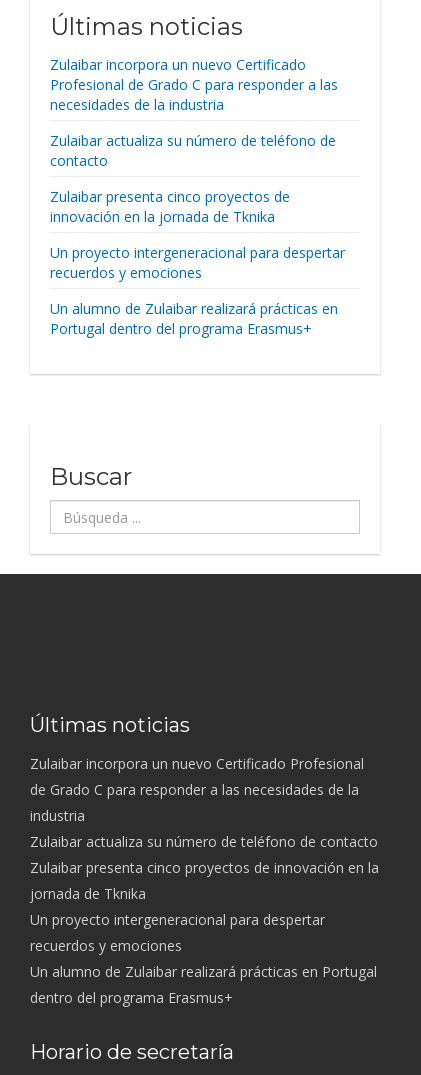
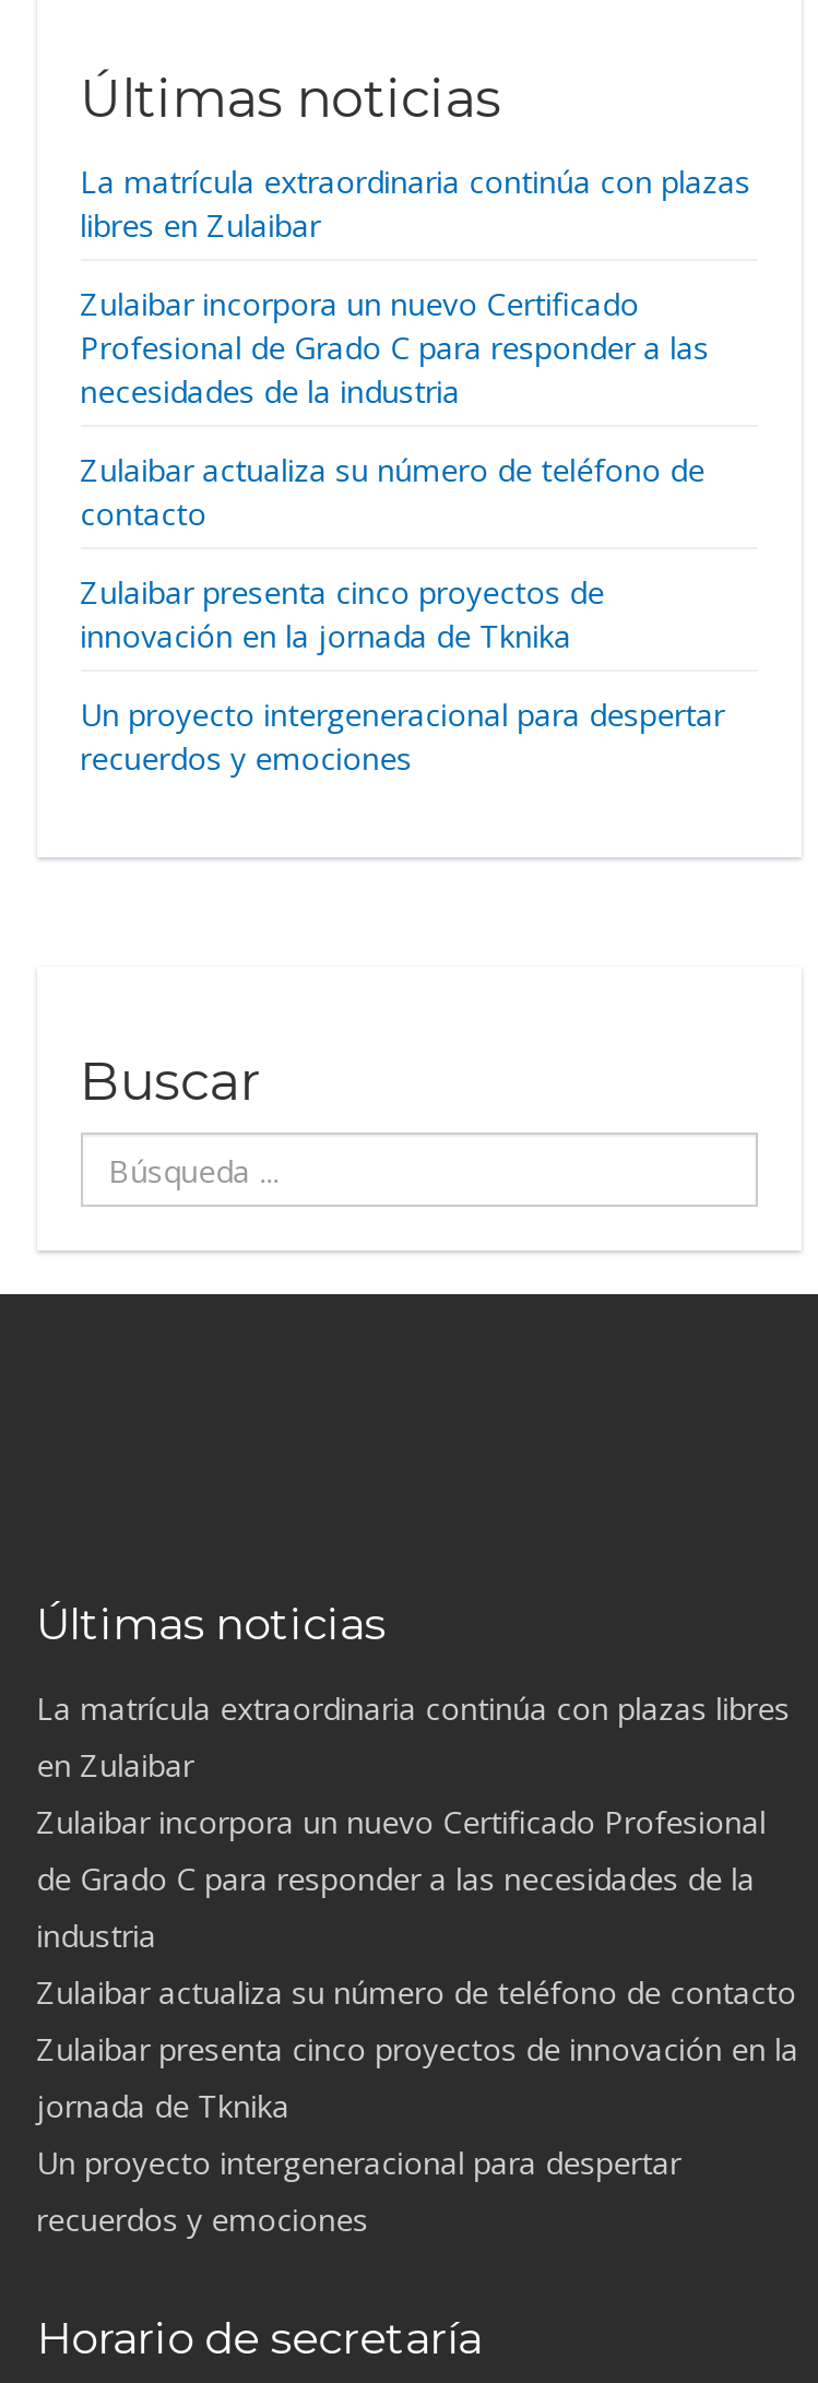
+ La matrícula extraordinaria continúa con plazas
+ libres en Zulaibar

moved down: Zulaibar incorpora un nuevo Certificado | Profesional de Grado C para responder a las | necesidades de la industria | ... | Un proyecto intergeneracional para despertar | recuerdos y emociones

- Un alumno de Zulaibar realizará prácticas en
- Portugal dentro del programa Erasmus+

+ La matrícula extraordinaria continúa con plazas libres
+ en Zulaibar

moved down: Zulaibar incorpora un nuevo Certificado Profesional | de Grado C para responder a las necesidades de la | industria | Zulaibar actualiza su número de teléfono de contacto | Zulaibar presenta cinco proyectos de innovación en la | jornada de Tknika | Un proyecto intergeneracional para despertar | recuerdos y emociones

- Un alumno de Zulaibar realizará prácticas en Portugal
- dentro del programa Erasmus+
